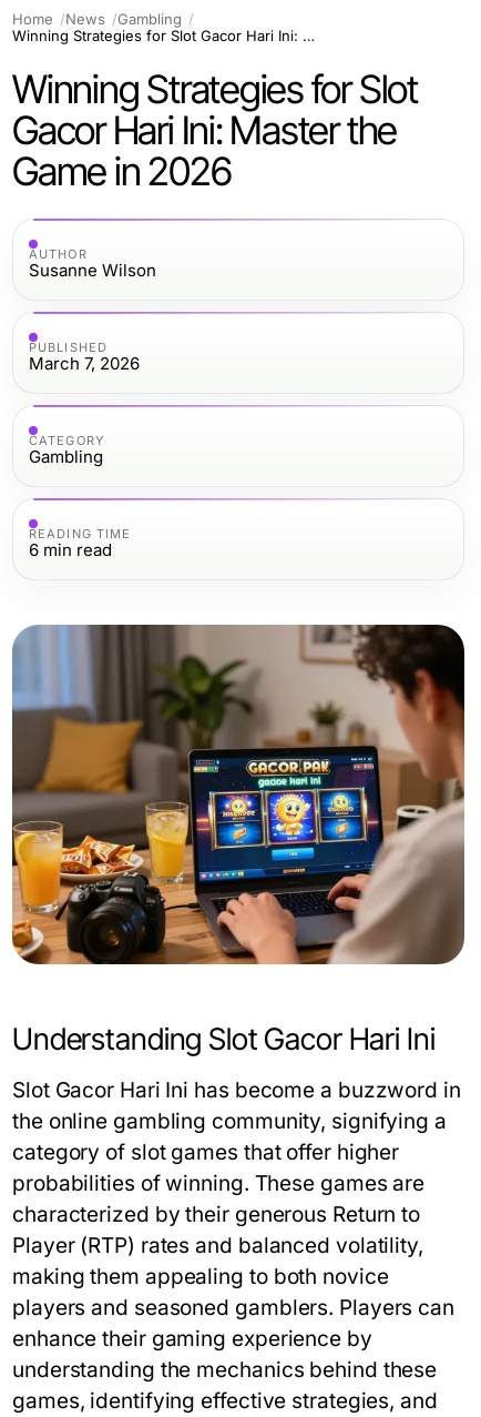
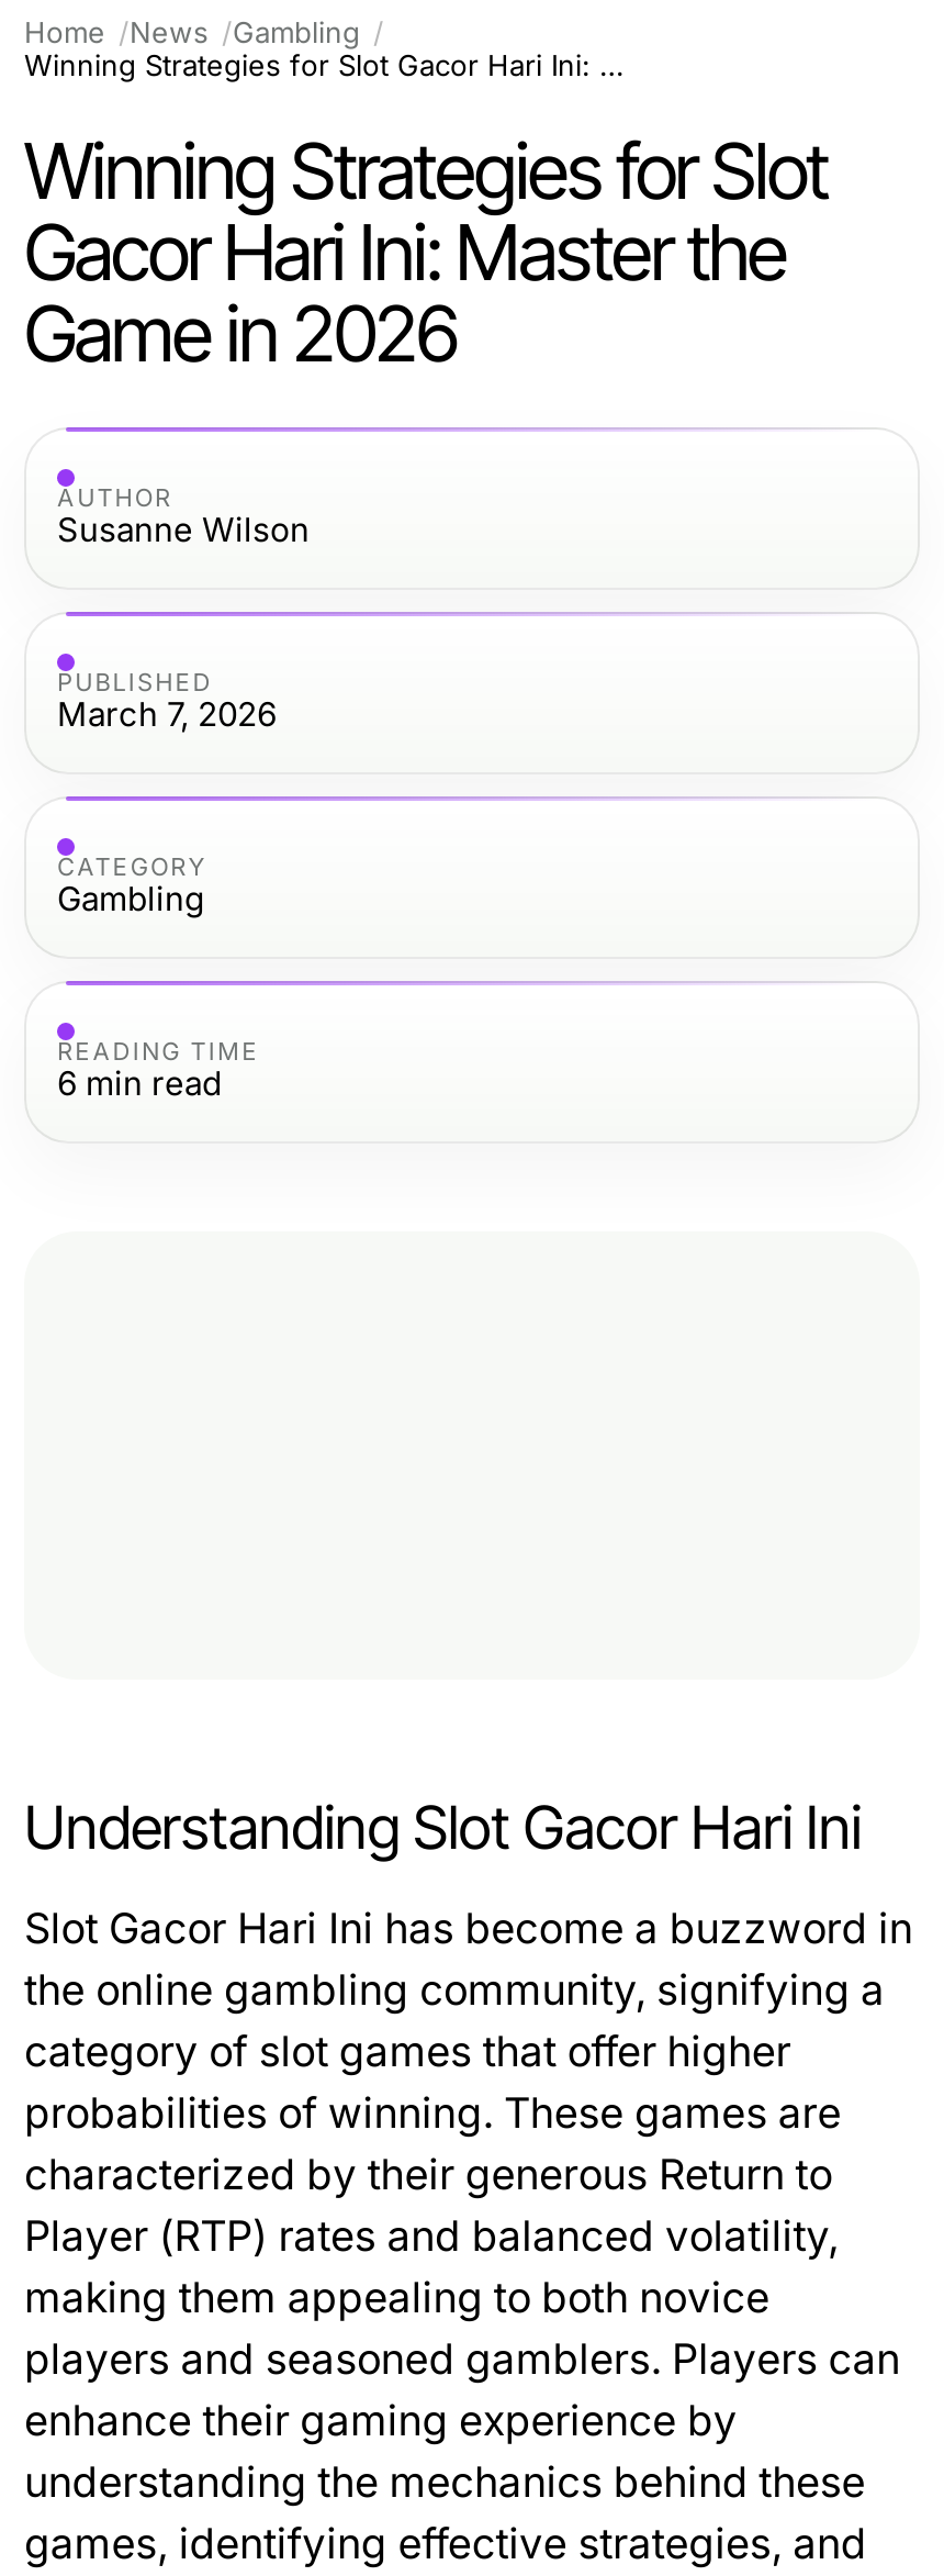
- [image]
